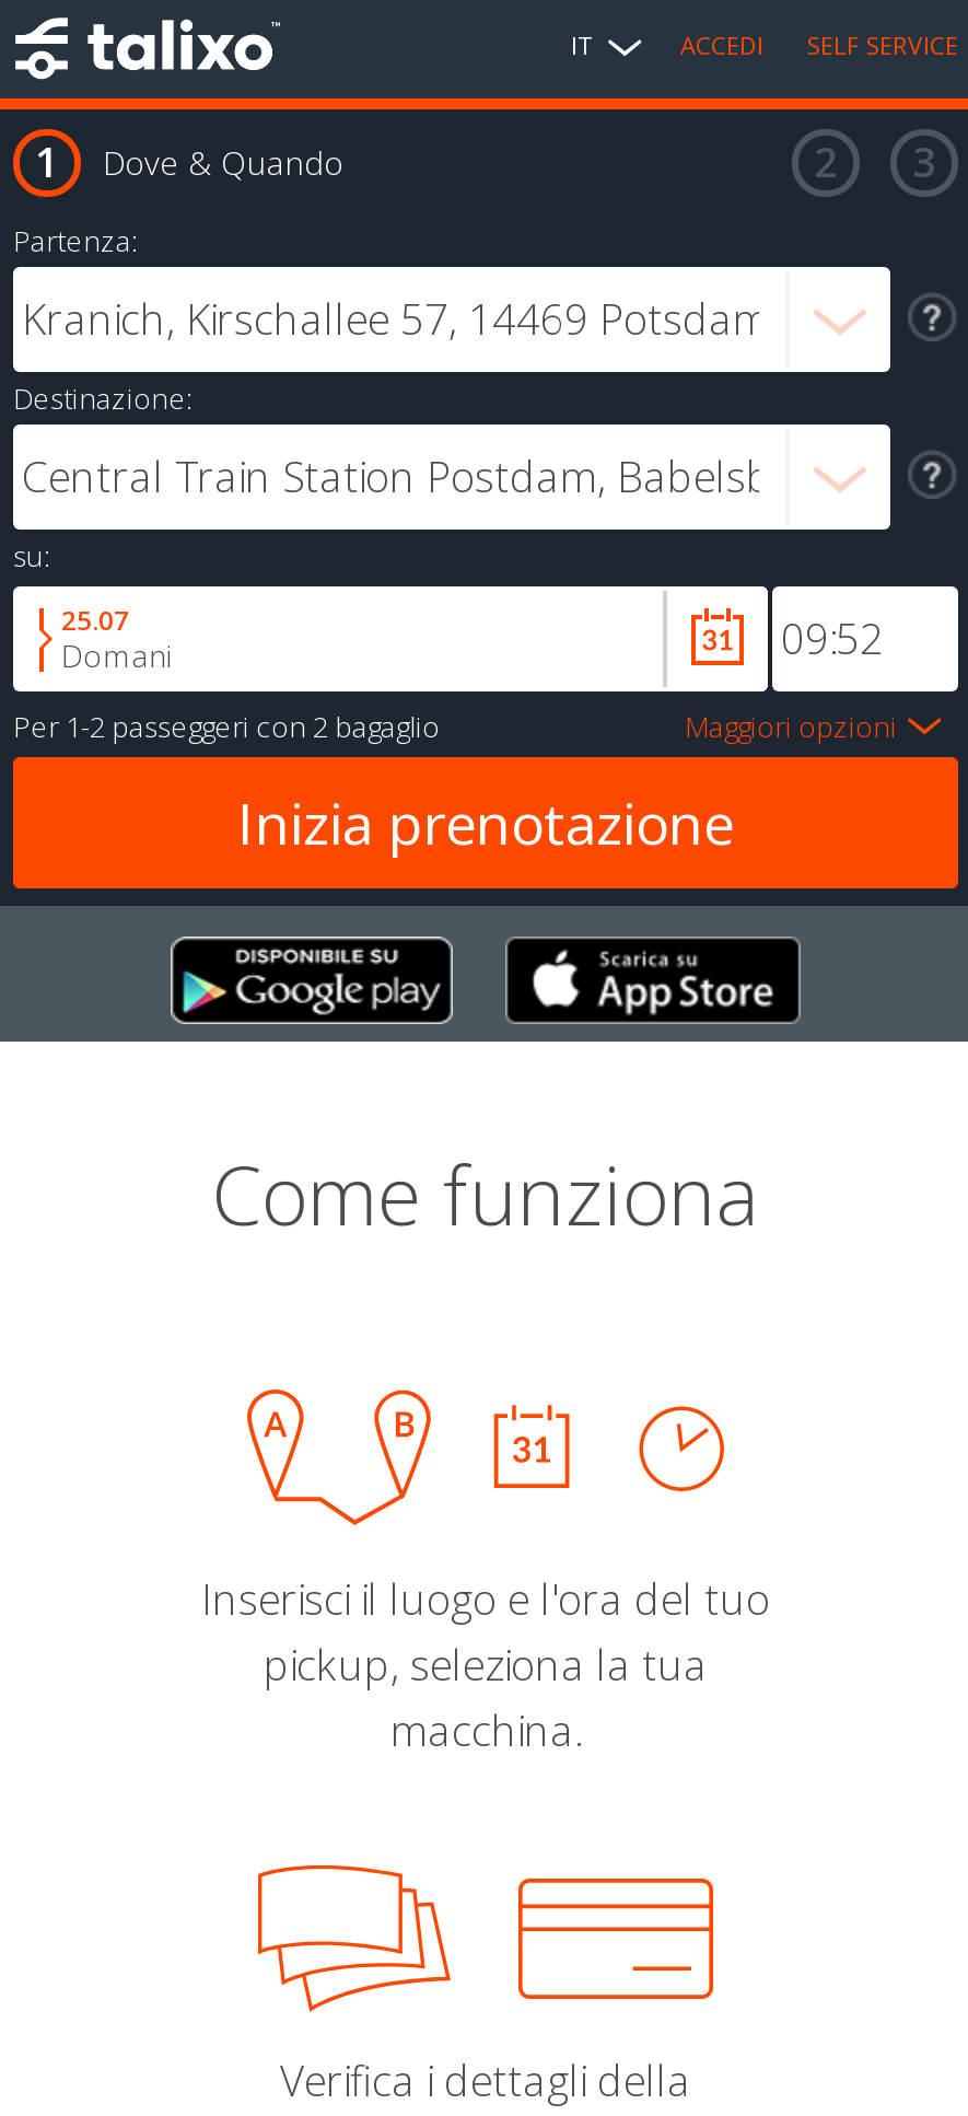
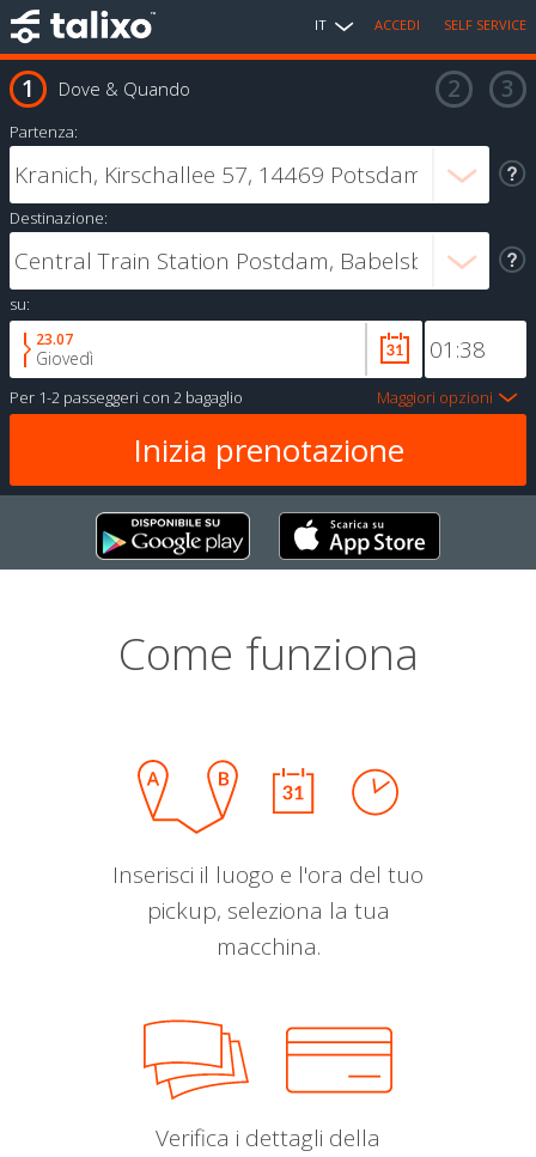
- 25.07
- Domani
+ 23.07
+ Giovedì
